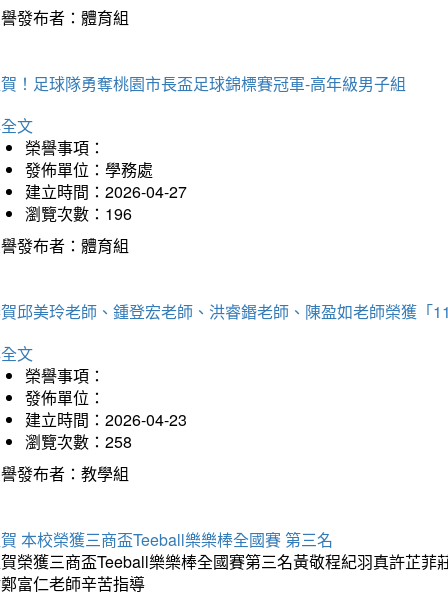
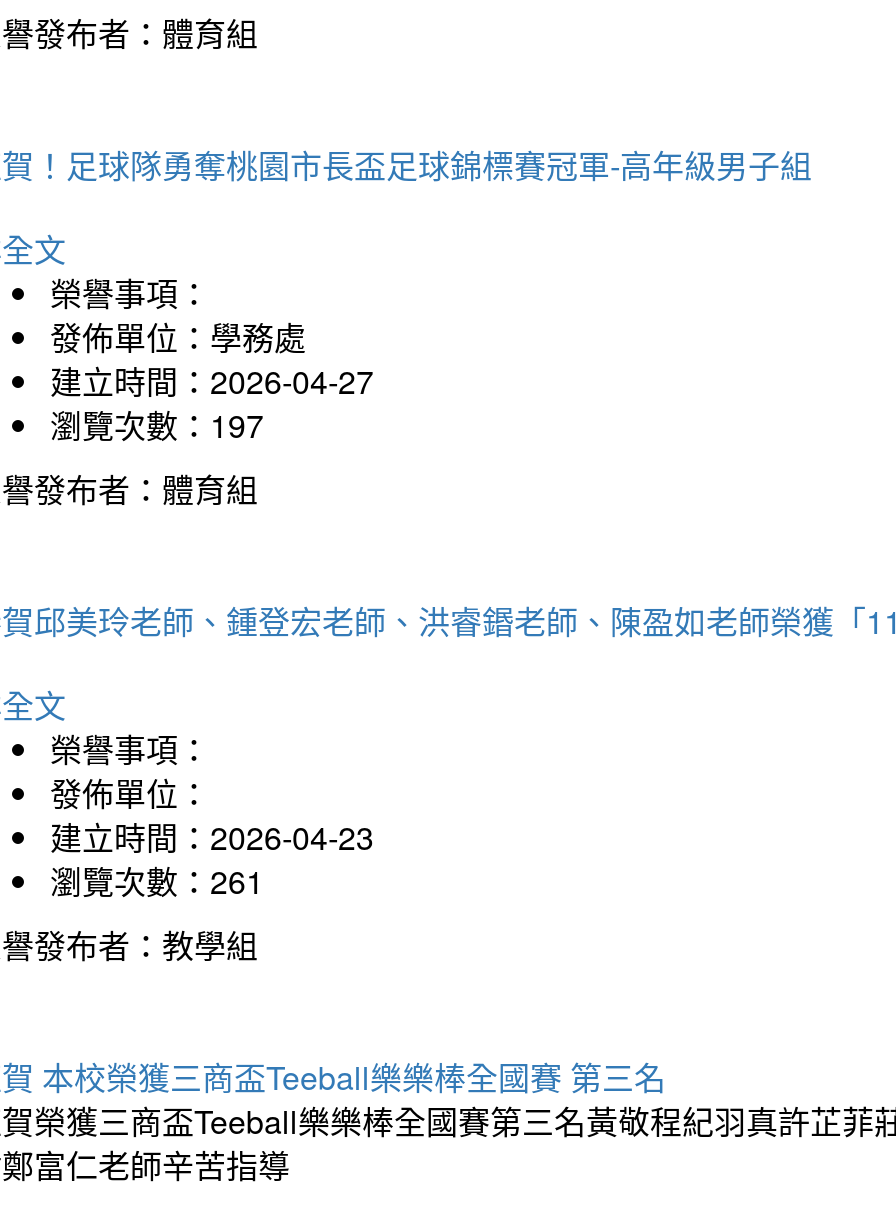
- 瀏覽次數：196
+ 瀏覽次數：197

- 瀏覽次數：258
+ 瀏覽次數：261
